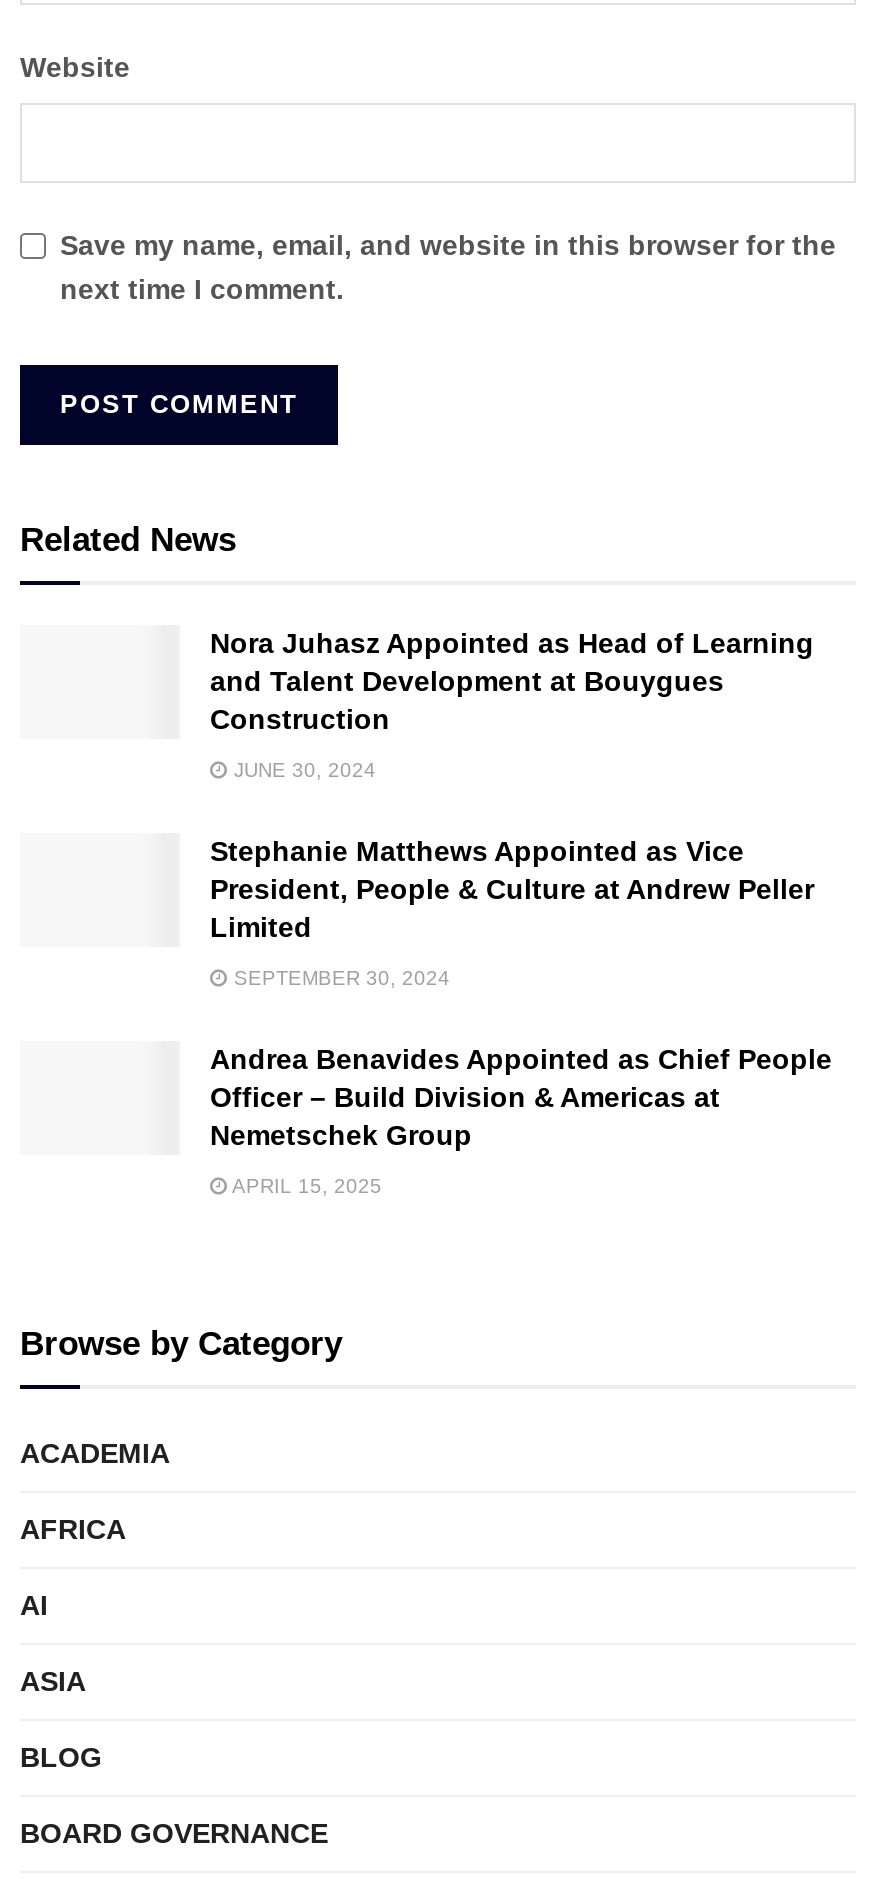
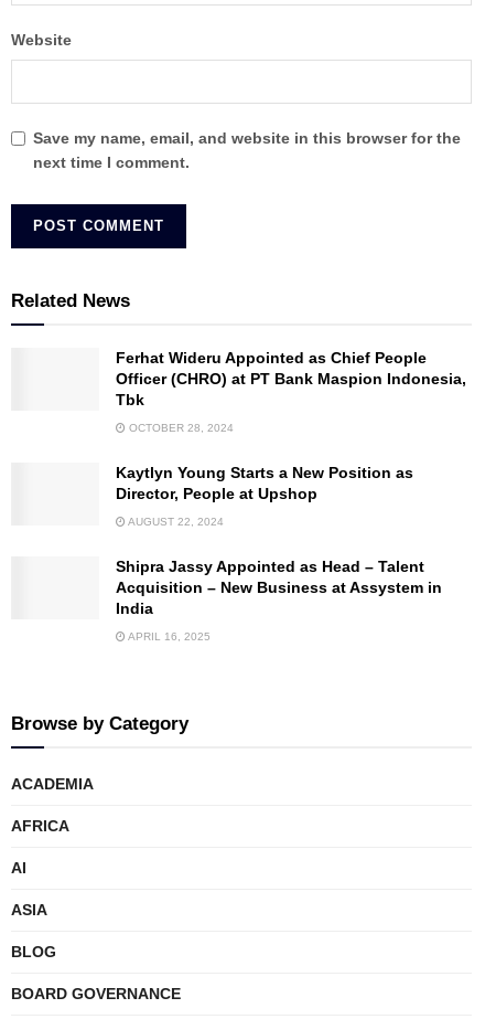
- Nora Juhasz Appointed as Head of Learning
- and Talent Development at Bouygues
- Construction
+ Ferhat Wideru Appointed as Chief People
+ Officer (CHRO) at PT Bank Maspion Indonesia,
+ Tbk

- JUNE 30, 2024
+ OCTOBER 28, 2024

- Stephanie Matthews Appointed as Vice
- President, People & Culture at Andrew Peller
- Limited
+ Kaytlyn Young Starts a New Position as
+ Director, People at Upshop

- SEPTEMBER 30, 2024
+ AUGUST 22, 2024

- Andrea Benavides Appointed as Chief People
- Officer – Build Division & Americas at
- Nemetschek Group
+ Shipra Jassy Appointed as Head – Talent
+ Acquisition – New Business at Assystem in
+ India

- APRIL 15, 2025
+ APRIL 16, 2025
